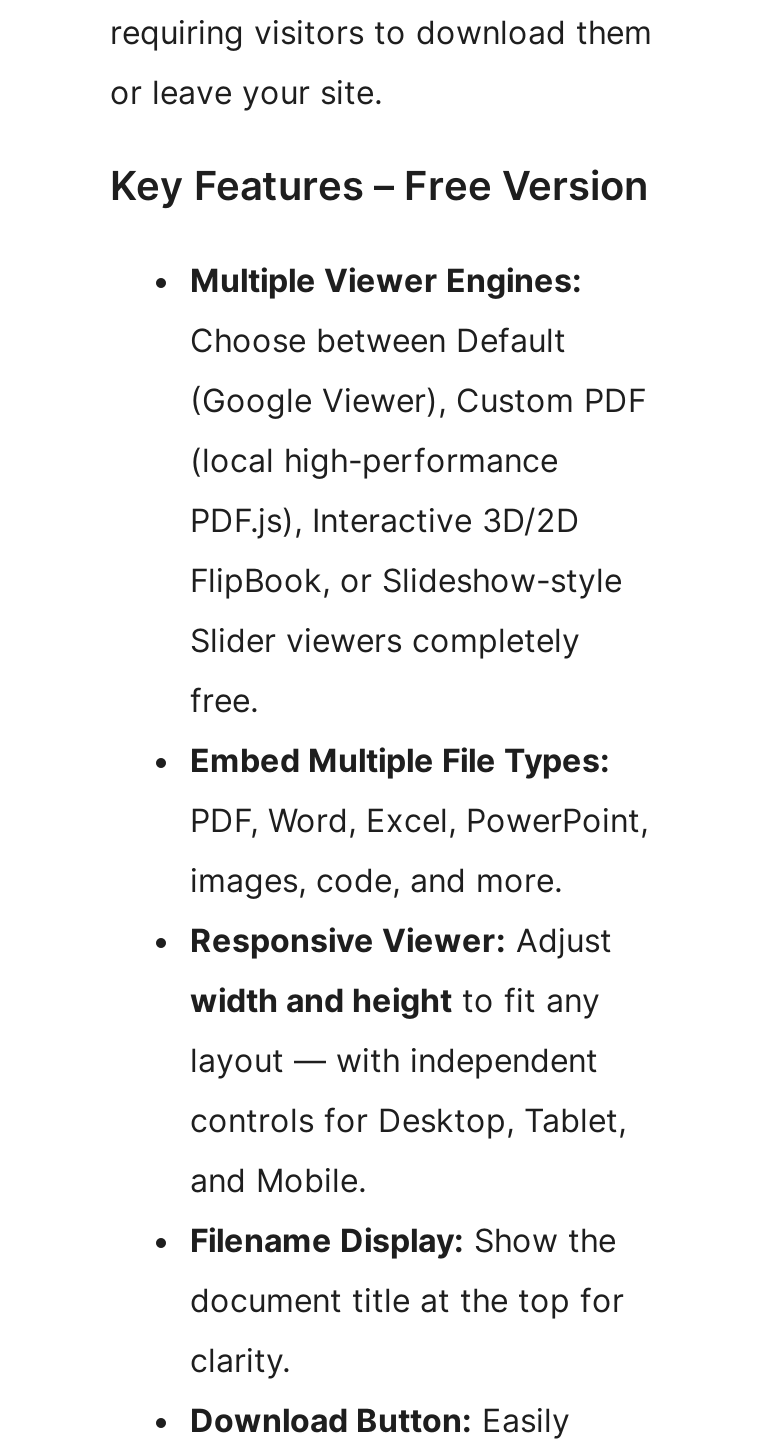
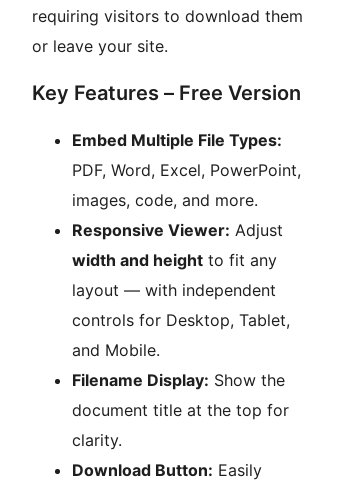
- Multiple Viewer Engines:
- Choose between Default
- (Google Viewer), Custom PDF
- (local high-performance
- PDF.js), Interactive 3D/2D
- FlipBook, or Slideshow-style
- Slider viewers completely
- free.
